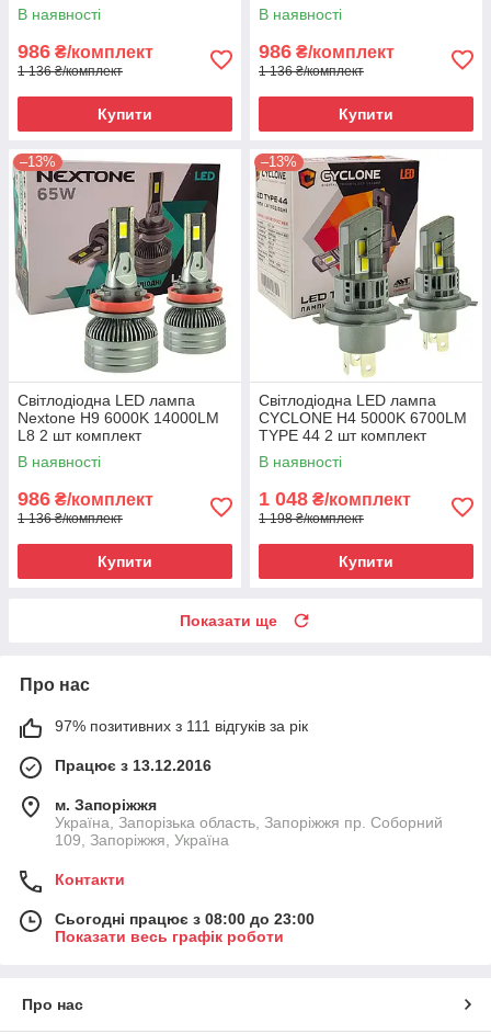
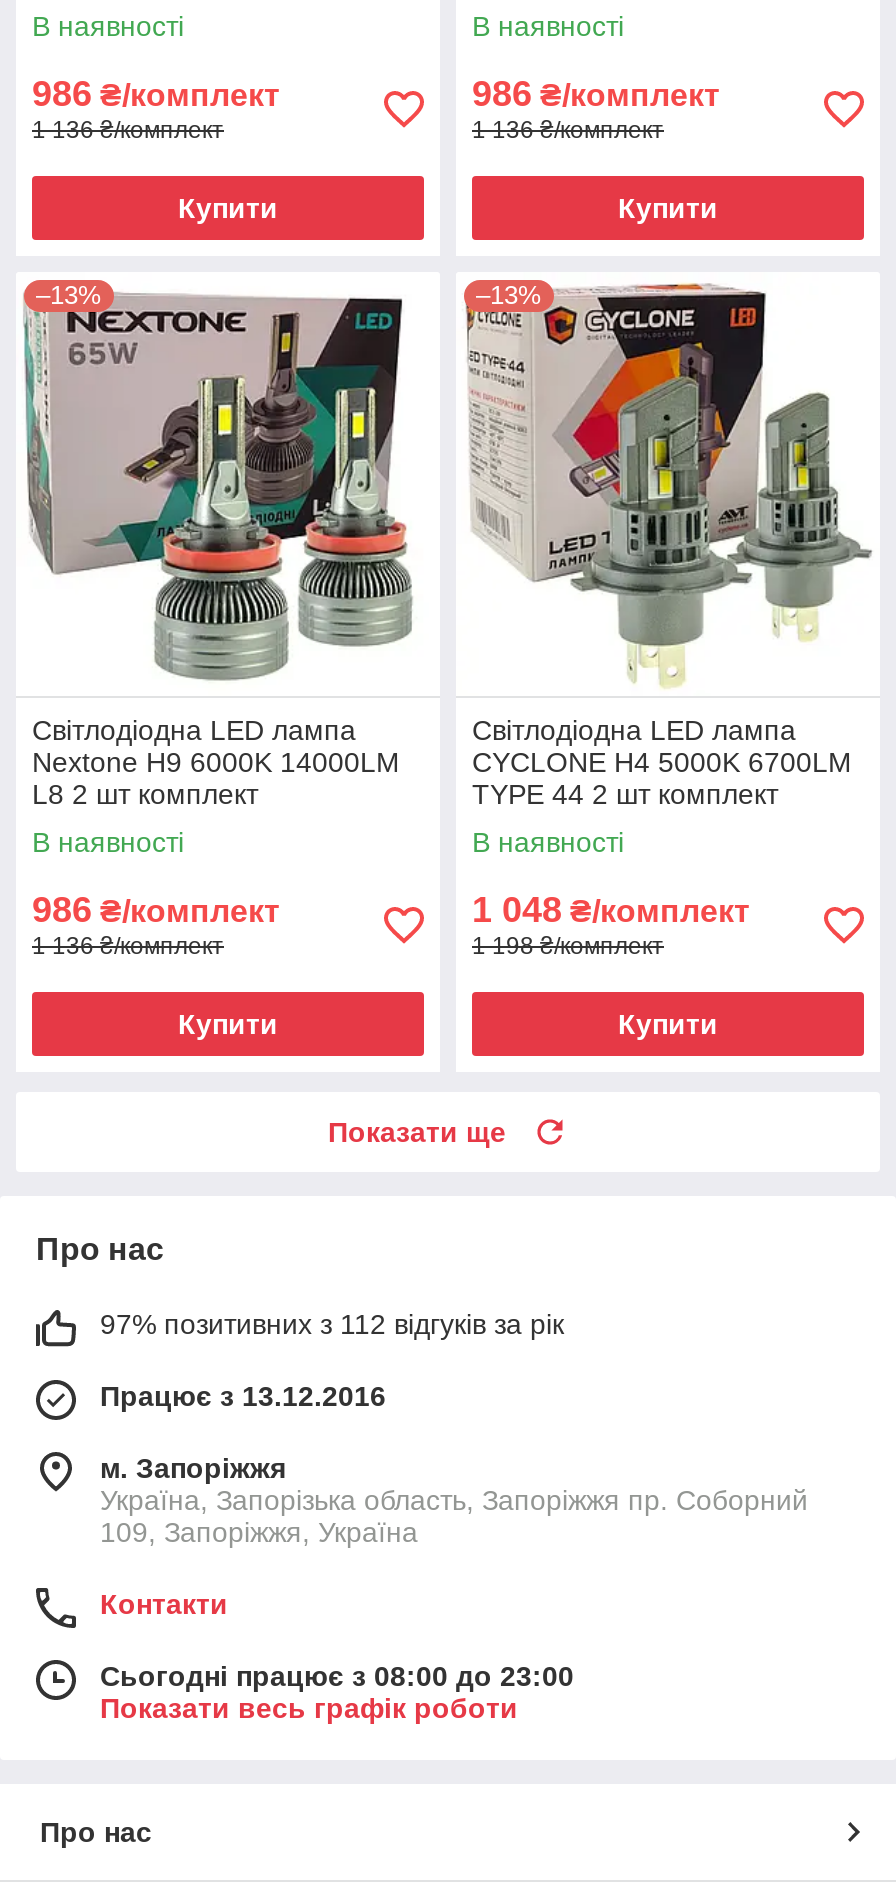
- 97% позитивних з 111 відгуків за рік
+ 97% позитивних з 112 відгуків за рік
